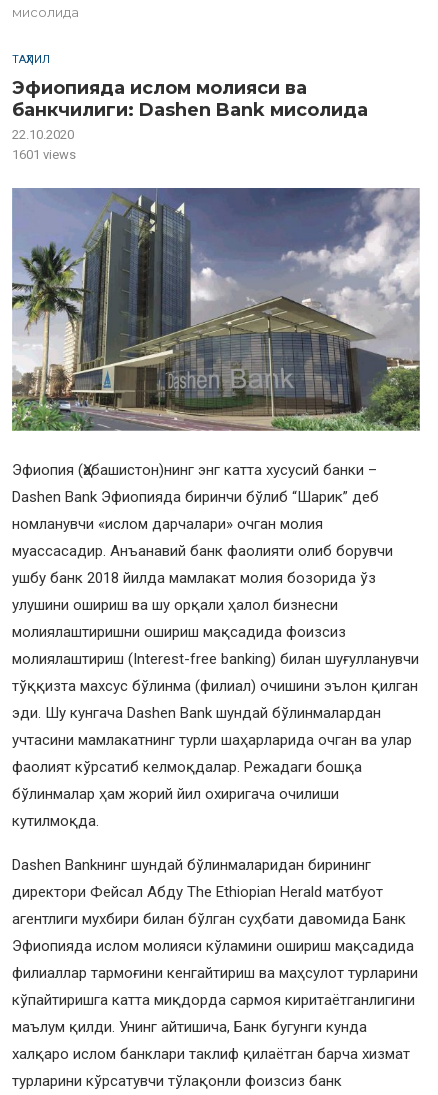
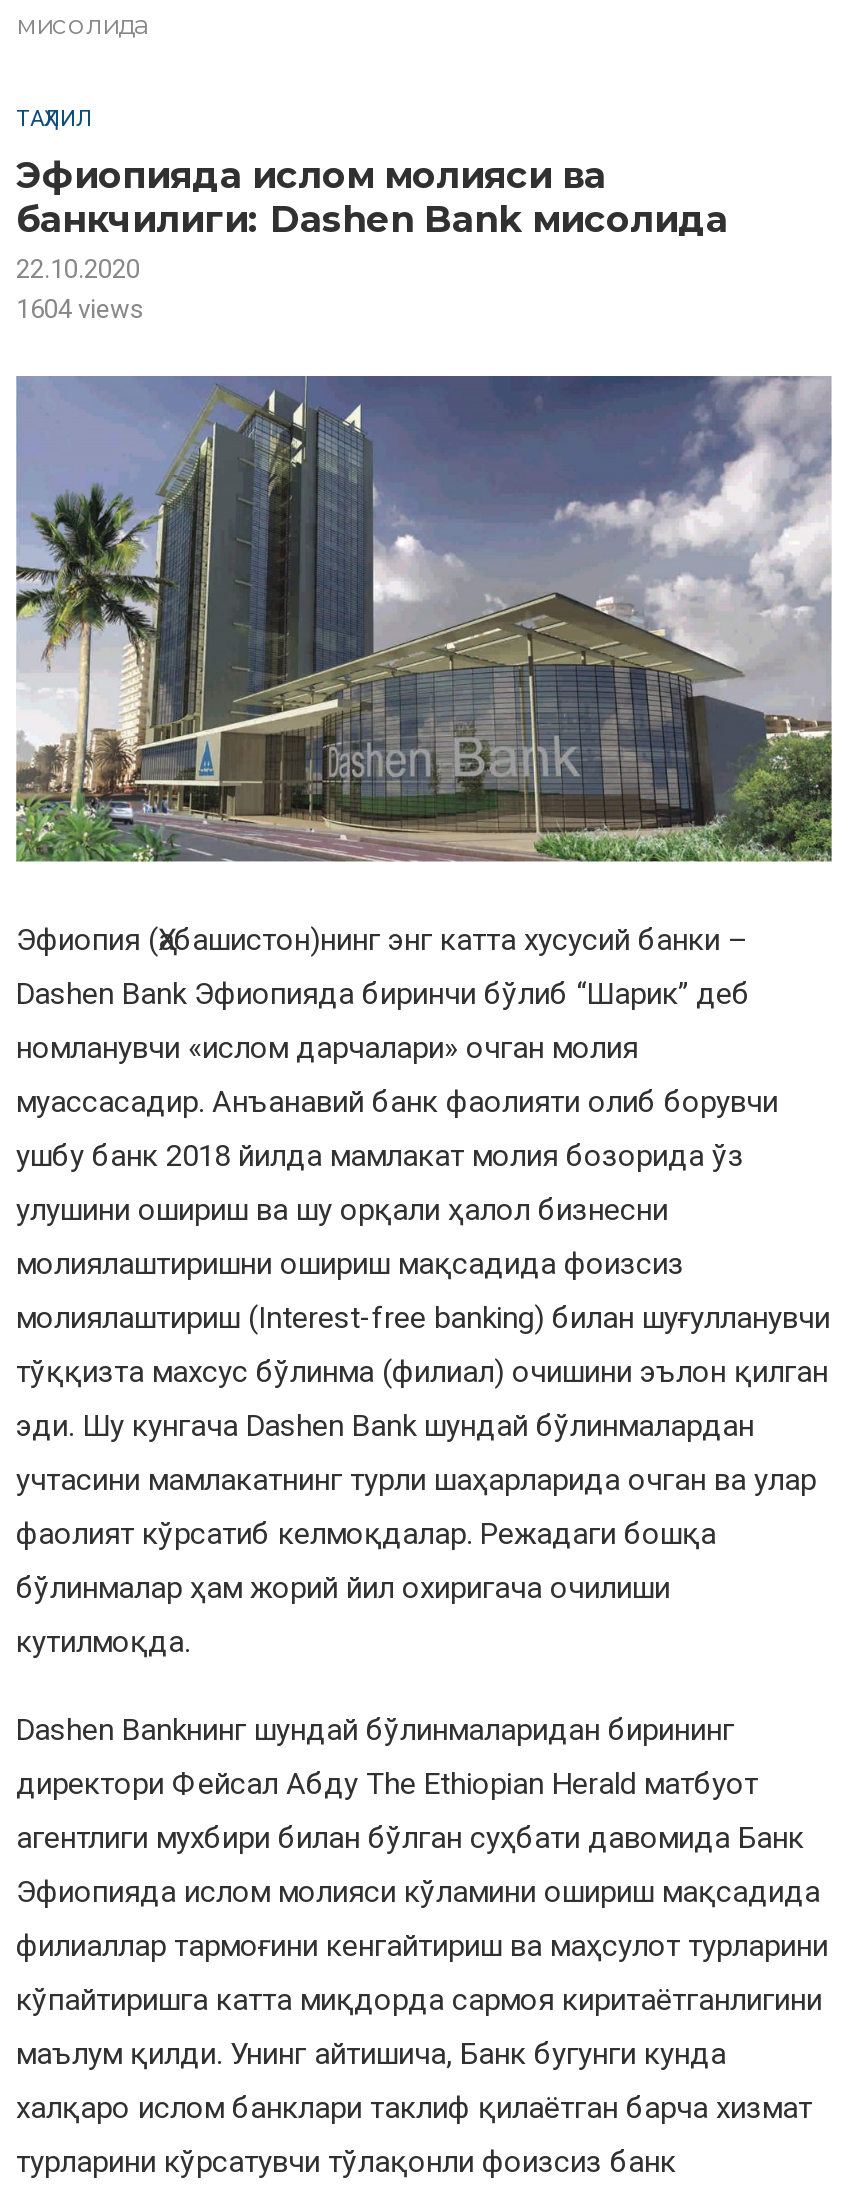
- 1601 views
+ 1604 views
